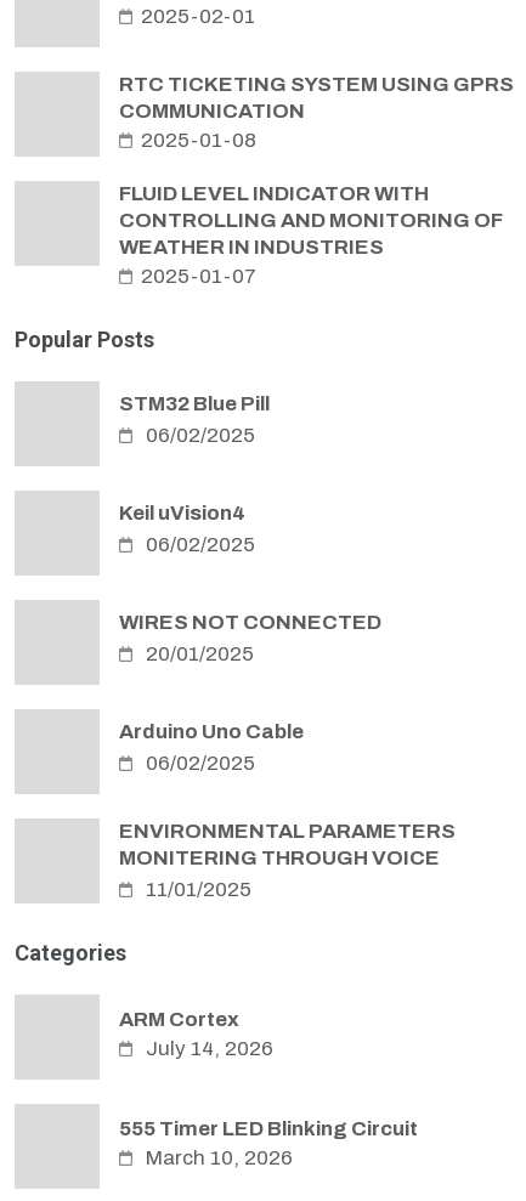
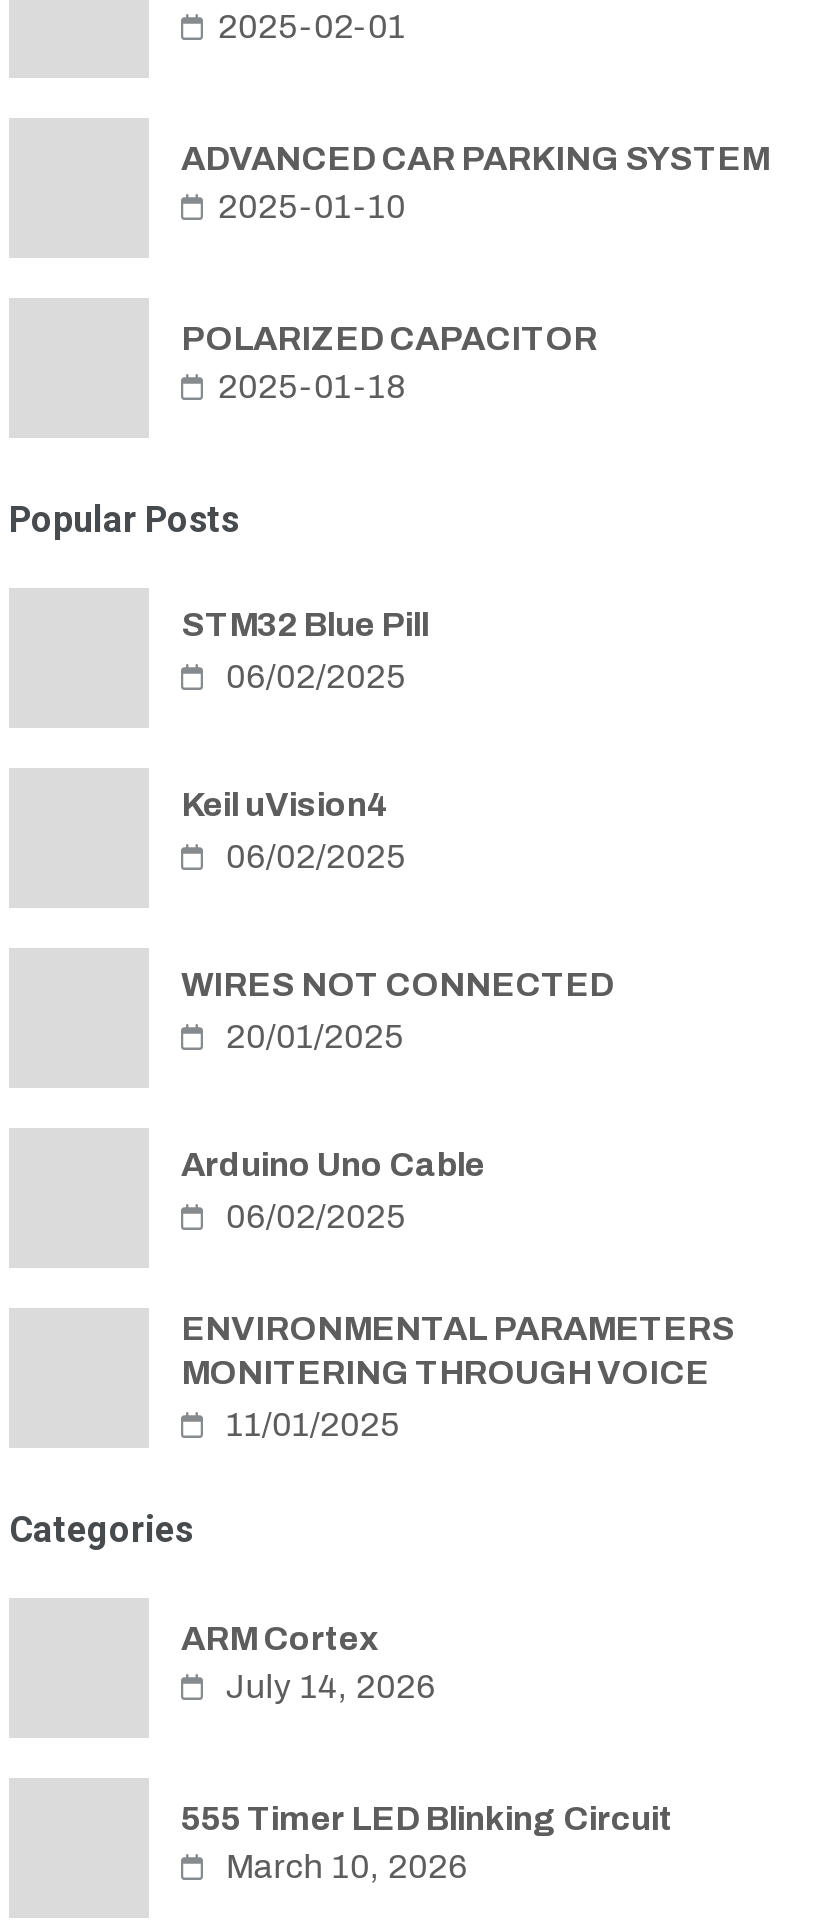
- RTC TICKETING SYSTEM USING GPRS
- COMMUNICATION
- 2025-01-08
+ ADVANCED CAR PARKING SYSTEM
+ 2025-01-10

- FLUID LEVEL INDICATOR WITH
- CONTROLLING AND MONITORING OF
- WEATHER IN INDUSTRIES
- 2025-01-07
+ POLARIZED CAPACITOR
+ 2025-01-18
